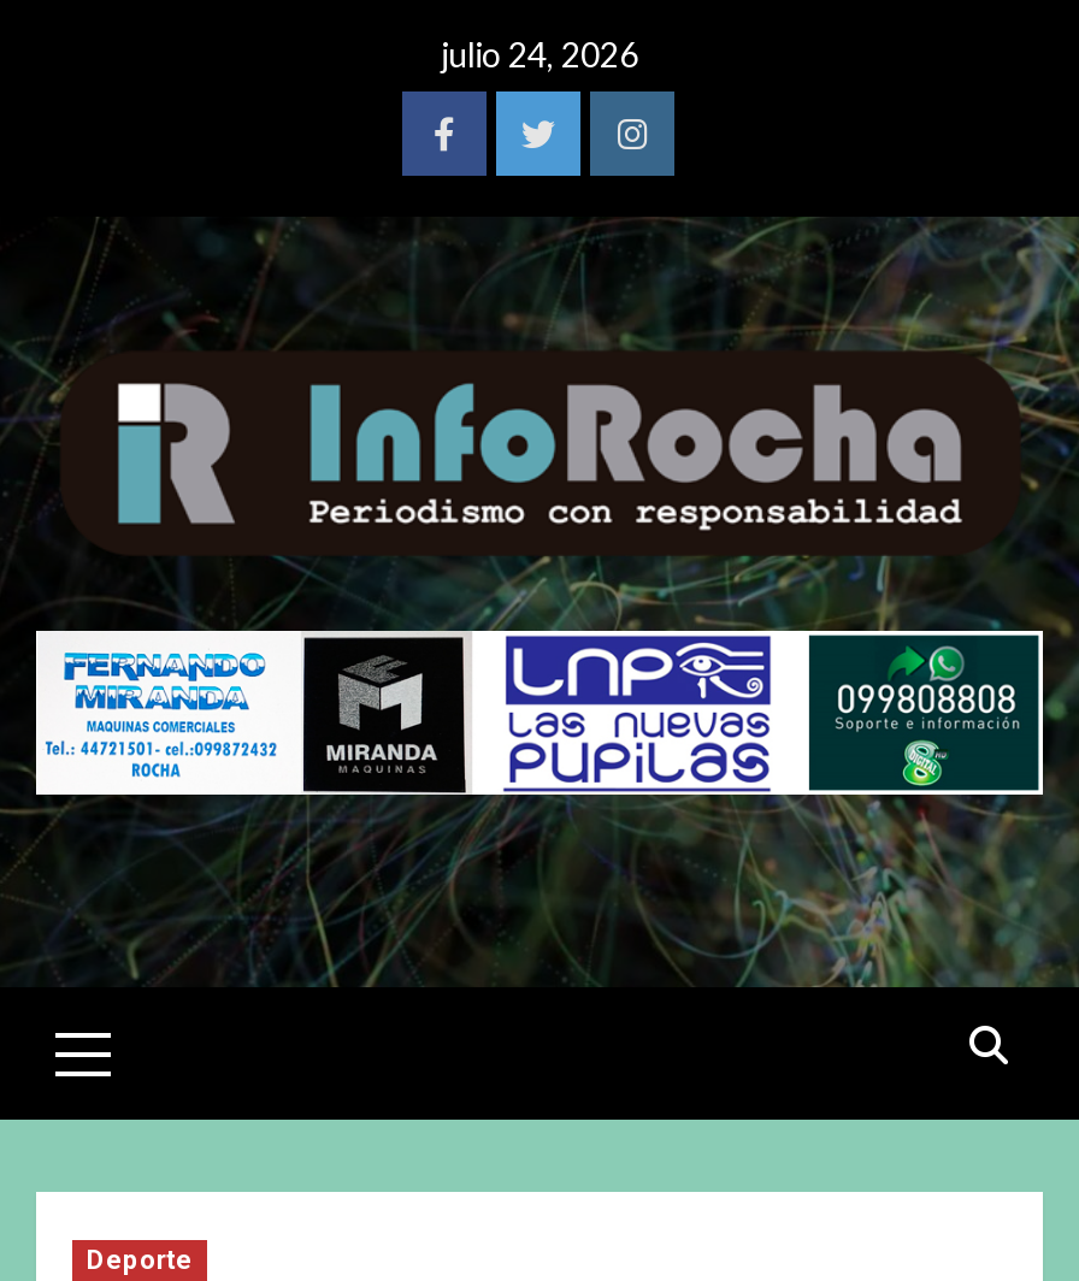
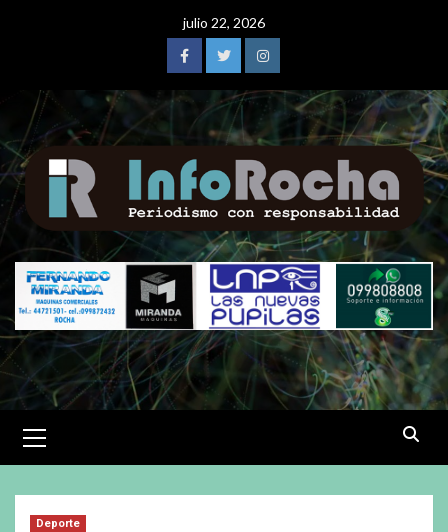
- julio 24, 2026
+ julio 22, 2026
